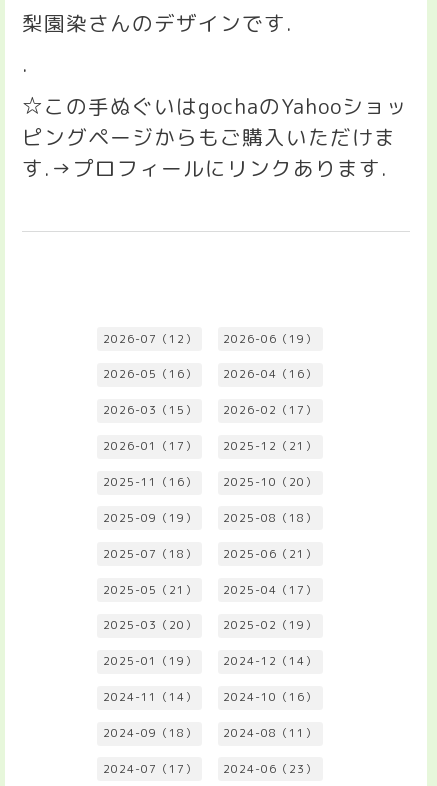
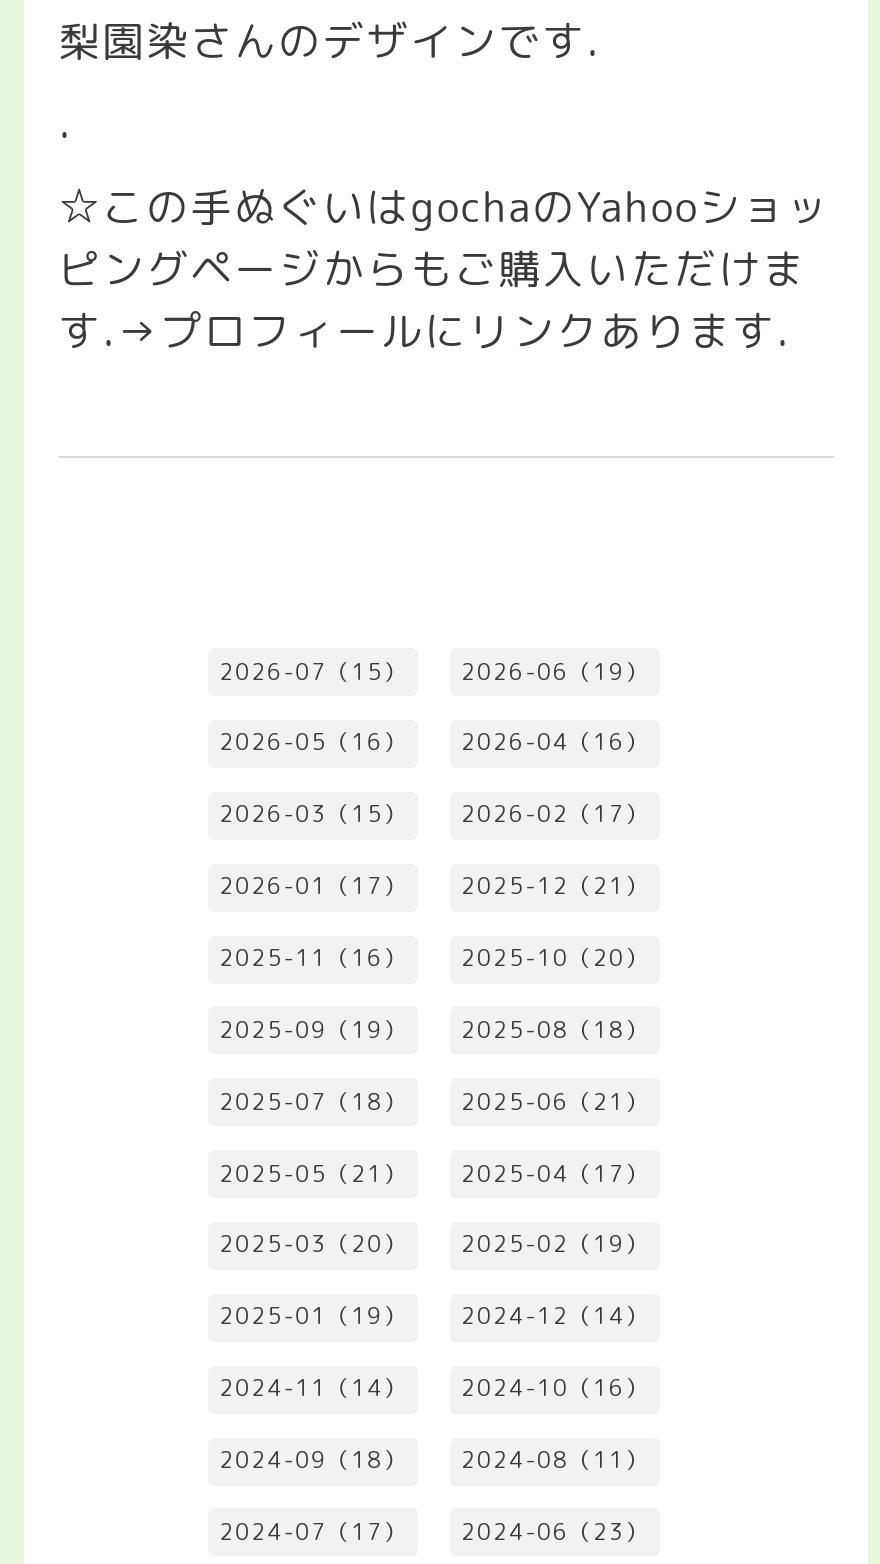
- 2026-07（12） 2026-06（19）
+ 2026-07（15） 2026-06（19）
